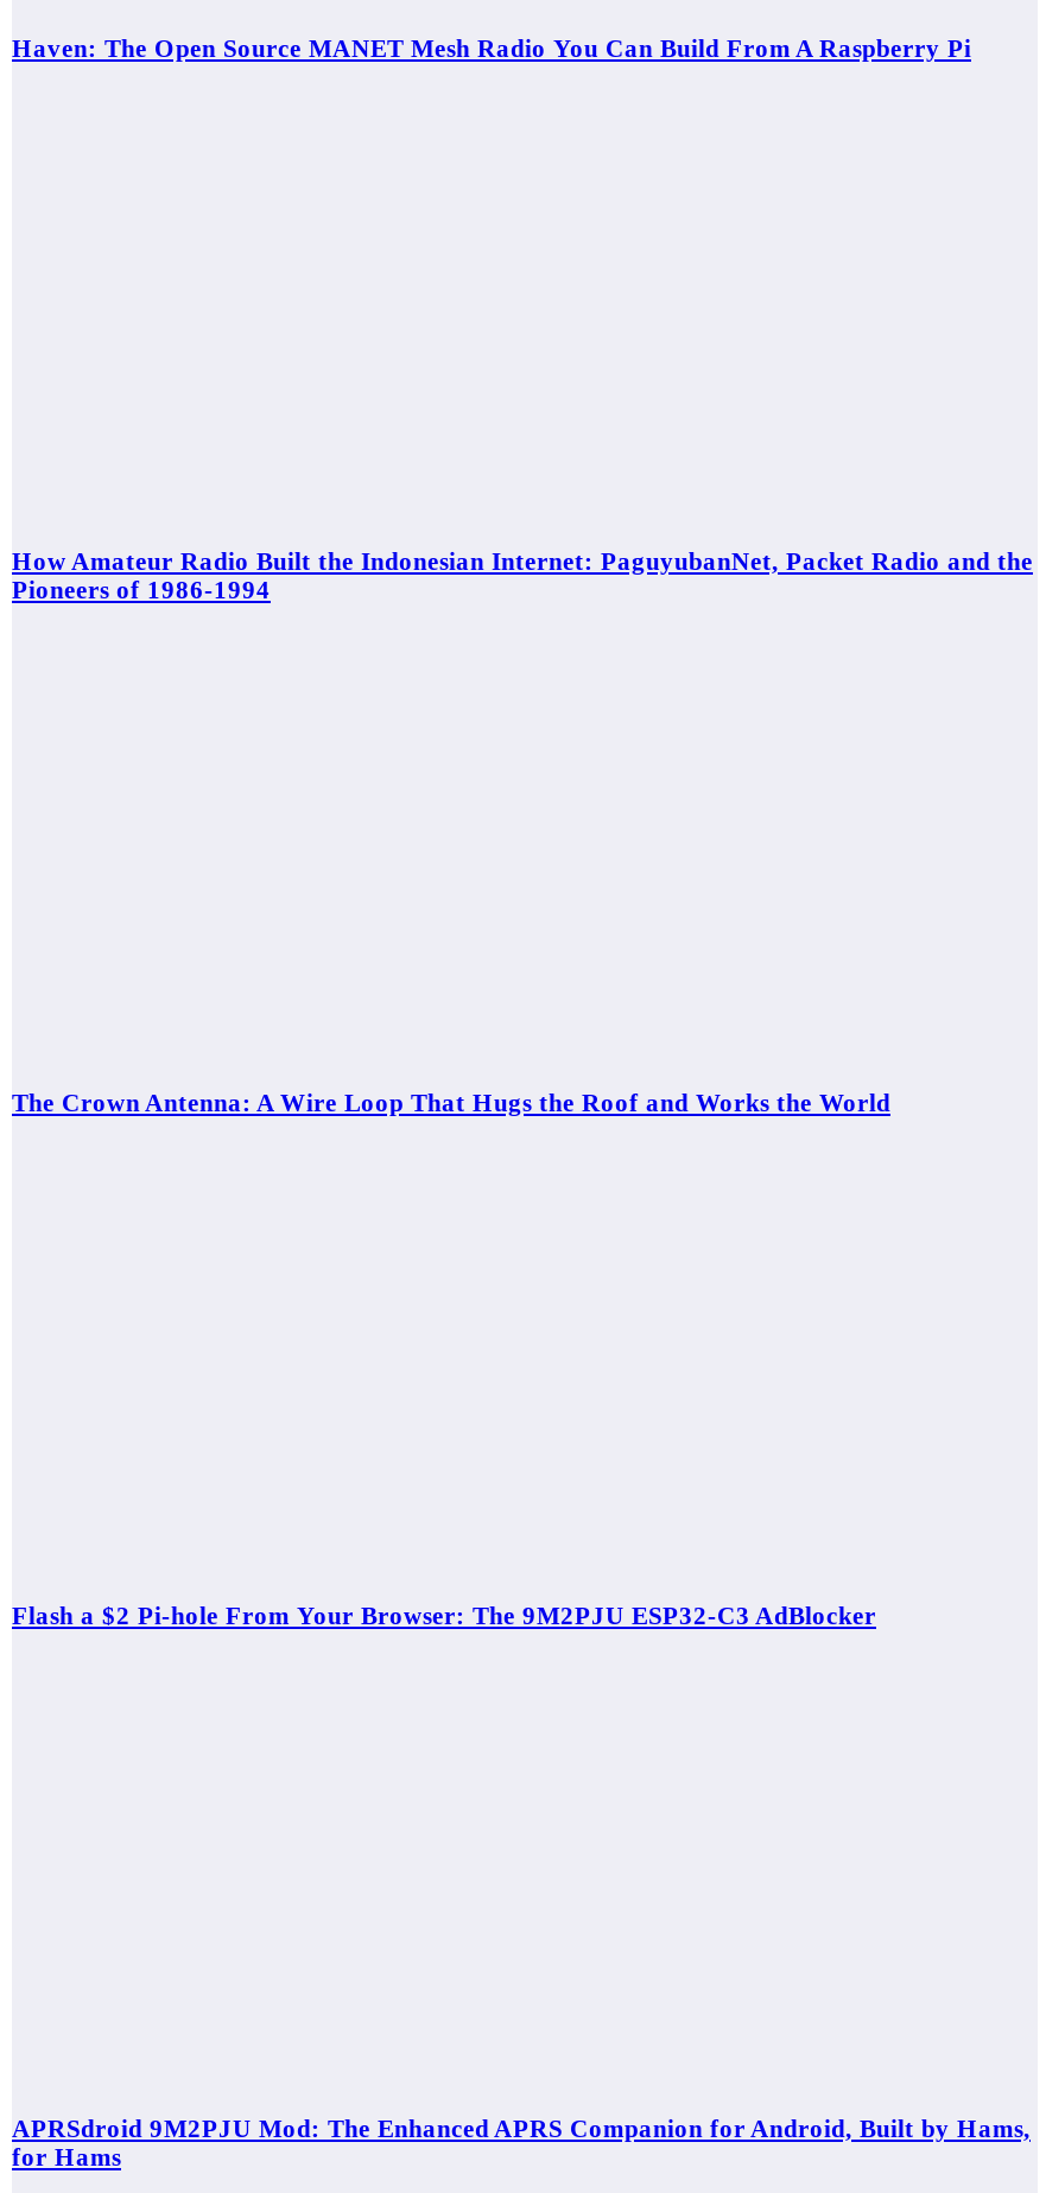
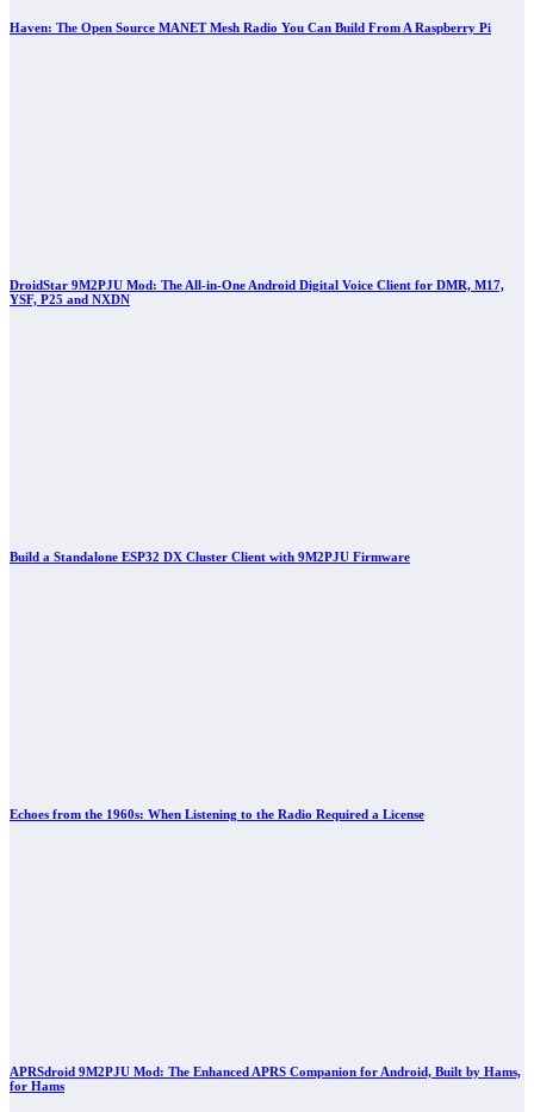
- How Amateur Radio Built the Indonesian Internet: PaguyubanNet, Packet Radio and the
- Pioneers of 1986-1994
+ DroidStar 9M2PJU Mod: The All-in-One Android Digital Voice Client for DMR, M17,
+ YSF, P25 and NXDN

- The Crown Antenna: A Wire Loop That Hugs the Roof and Works the World
+ Build a Standalone ESP32 DX Cluster Client with 9M2PJU Firmware

- Flash a $2 Pi-hole From Your Browser: The 9M2PJU ESP32-C3 AdBlocker
+ Echoes from the 1960s: When Listening to the Radio Required a License
